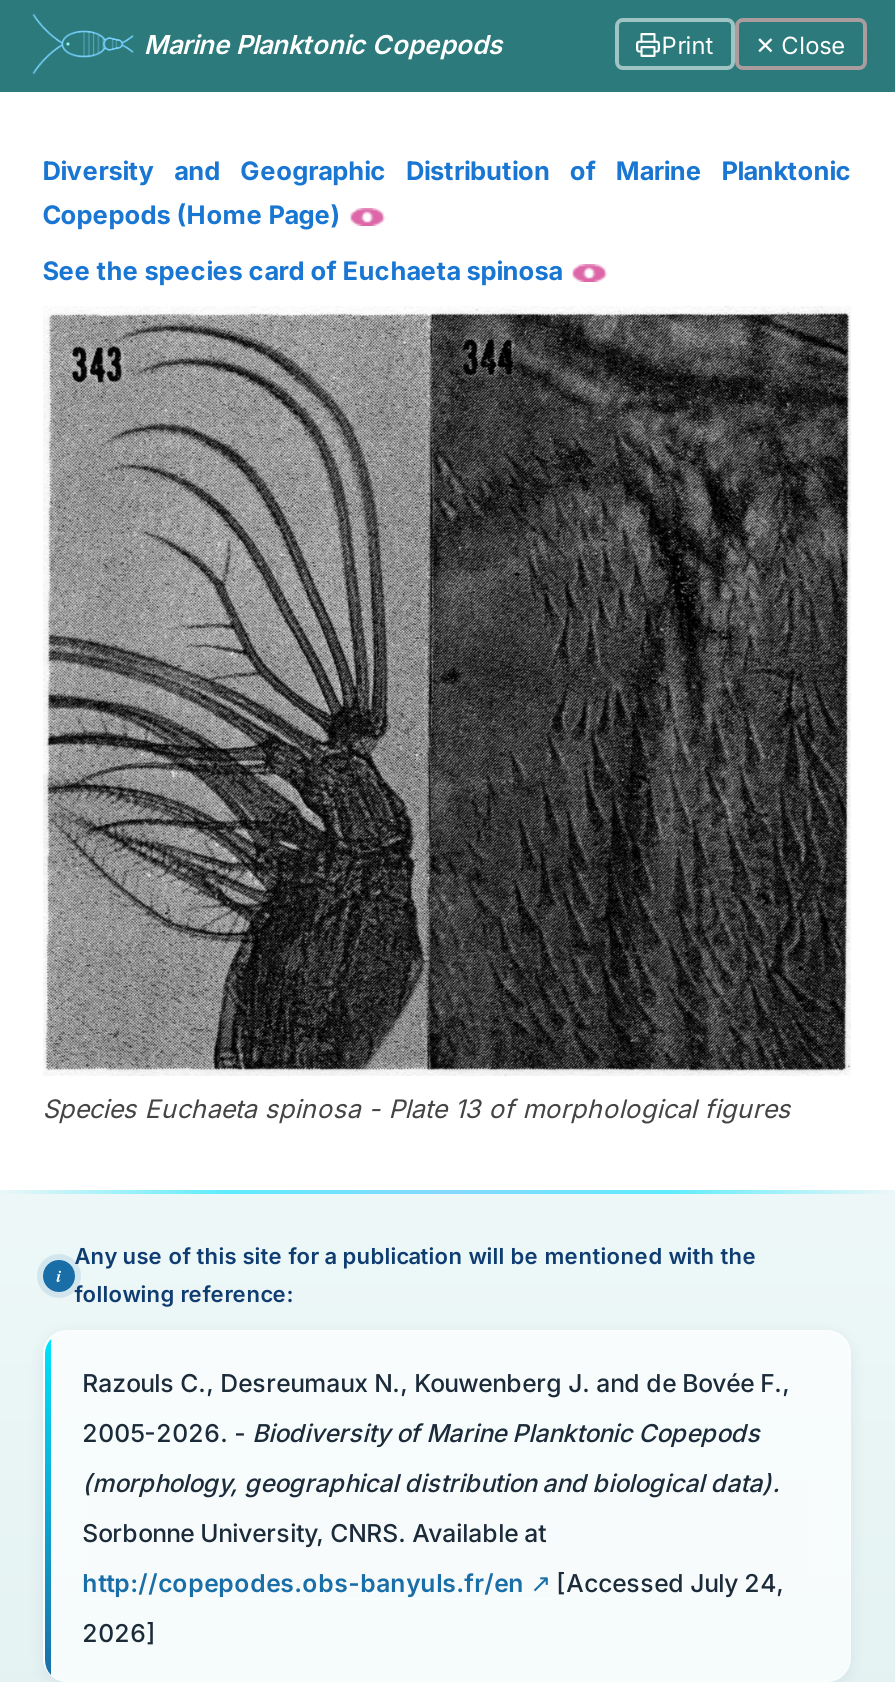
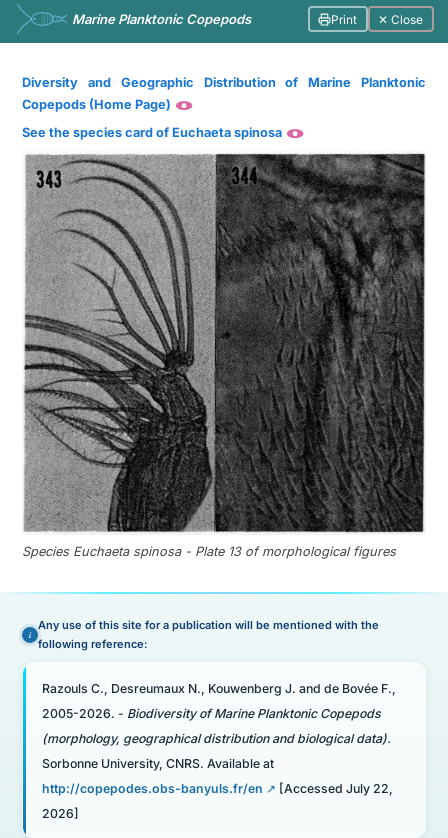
- [Accessed July 24,
+ [Accessed July 22,
